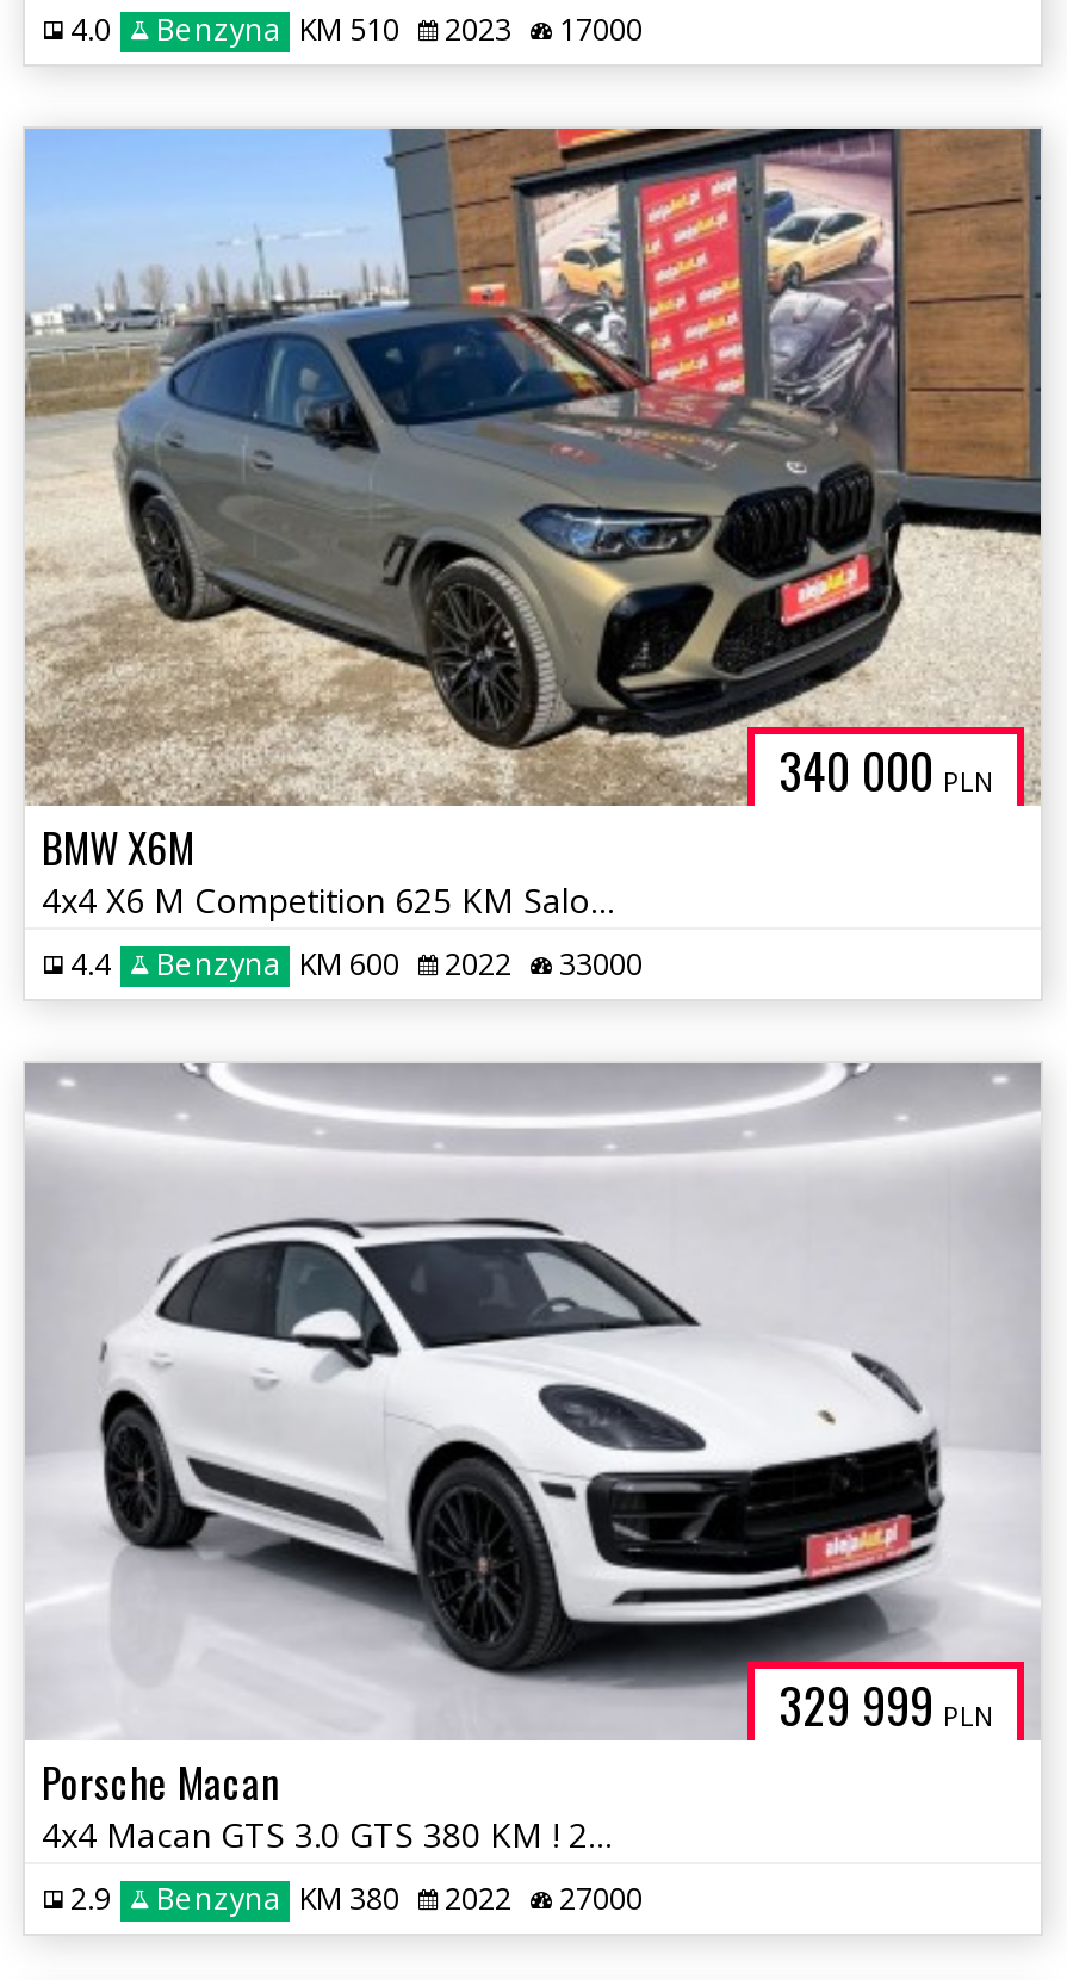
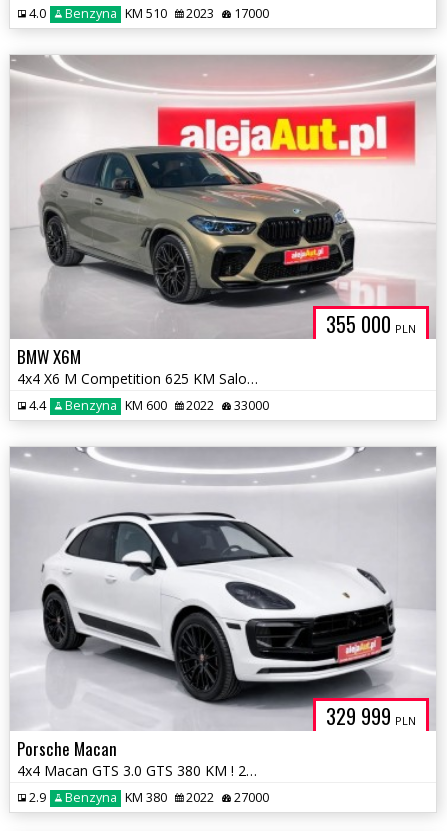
- [image]
- 340 000 PLN
+ [image]
+ 355 000 PLN
